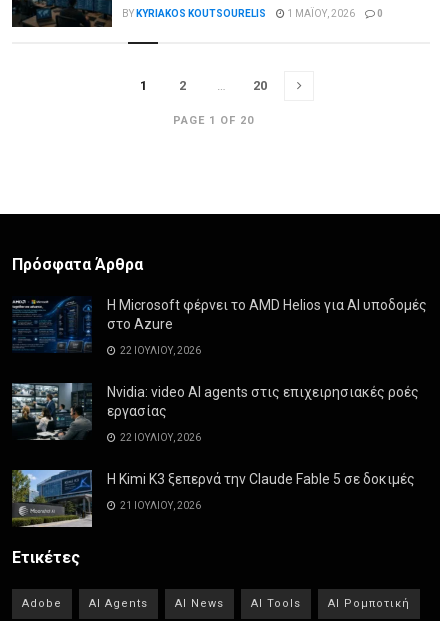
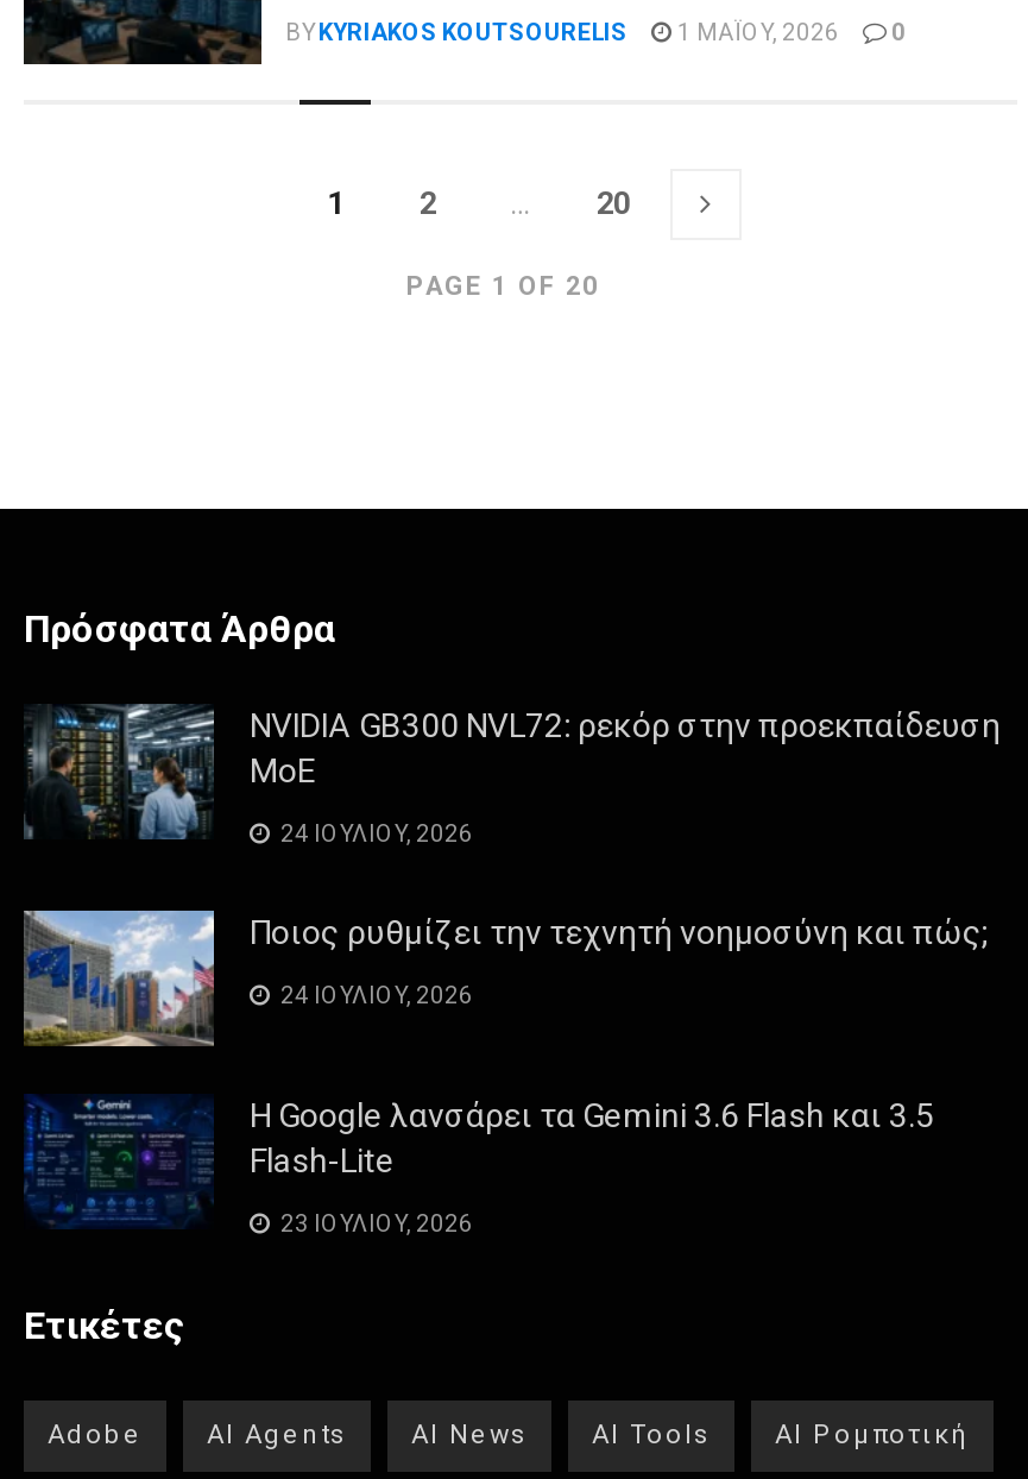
- [image]
- Η Microsoft φέρνει το AMD Helios για AI υποδομές
- στο Azure
+ [image]
+ NVIDIA GB300 NVL72: ρεκόρ στην προεκπαίδευση
+ MoE

- 22 ΙΟΥΛΊΟΥ, 2026
+ 24 ΙΟΥΛΊΟΥ, 2026

- [image]
- Nvidia: video AI agents στις επιχειρησιακές ροές
- εργασίας
+ [image]
+ Ποιος ρυθμίζει την τεχνητή νοημοσύνη και πώς;

- 22 ΙΟΥΛΊΟΥ, 2026
+ 24 ΙΟΥΛΊΟΥ, 2026

- [image]
- Η Kimi K3 ξεπερνά την Claude Fable 5 σε δοκιμές
+ [image]
+ Η Google λανσάρει τα Gemini 3.6 Flash και 3.5
+ Flash-Lite

- 21 ΙΟΥΛΊΟΥ, 2026
+ 23 ΙΟΥΛΊΟΥ, 2026
